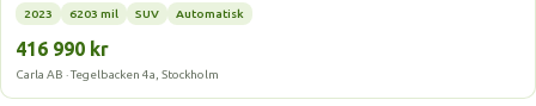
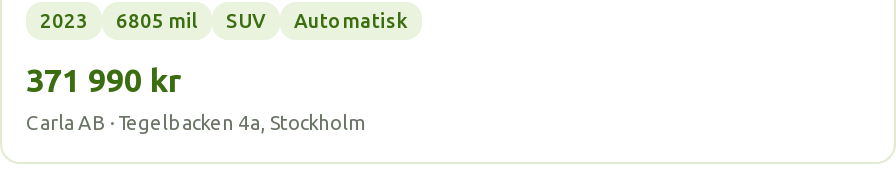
- 2023 6203 mil SUV Automatisk
+ 2023 6805 mil SUV Automatisk

- 416 990 kr
+ 371 990 kr
